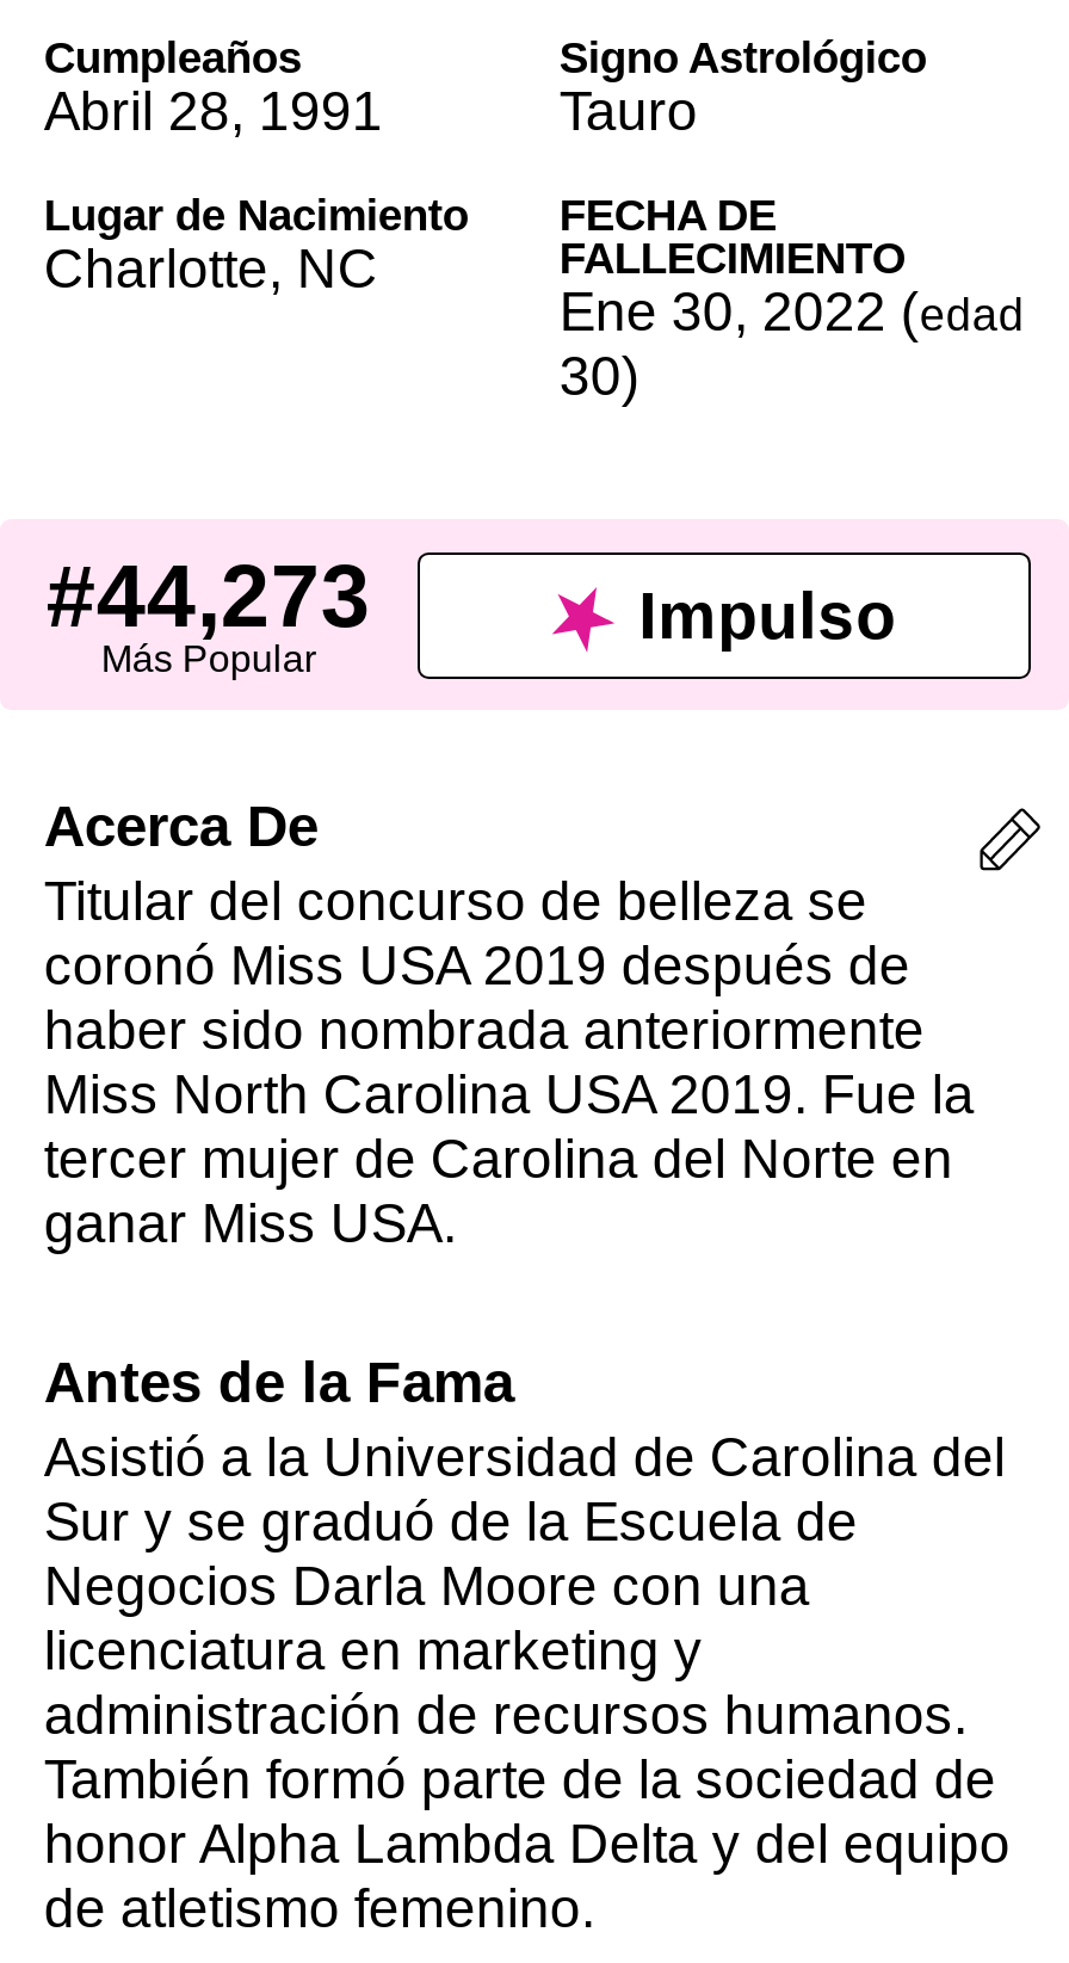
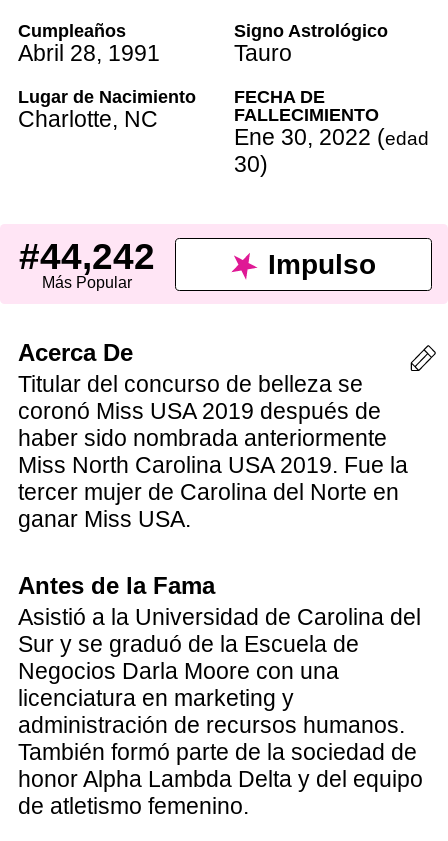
- #44,273
+ #44,242
